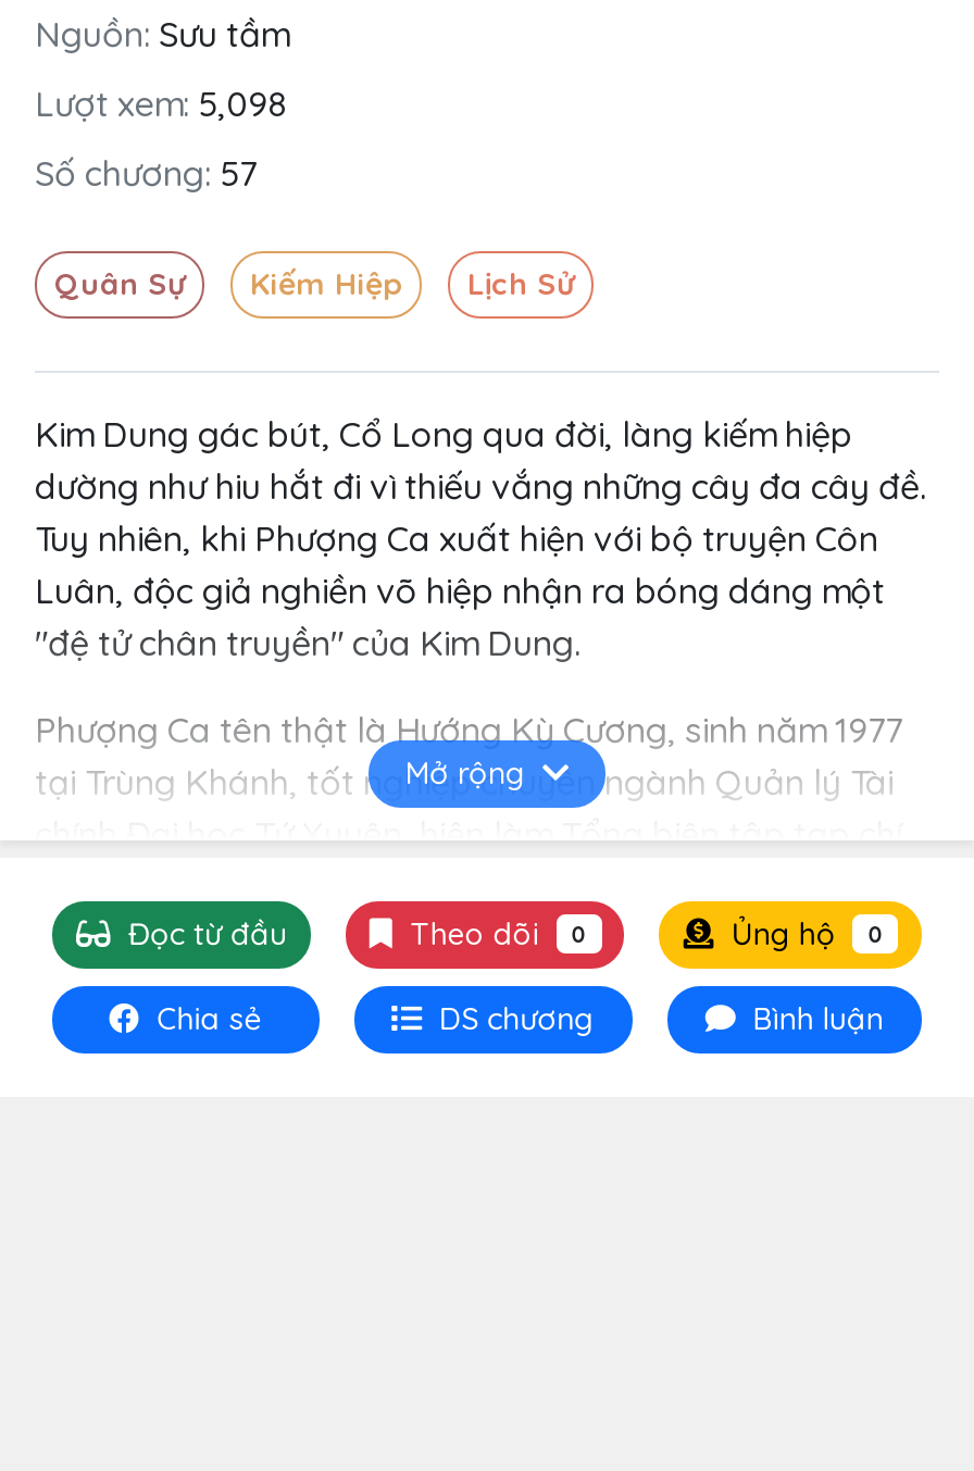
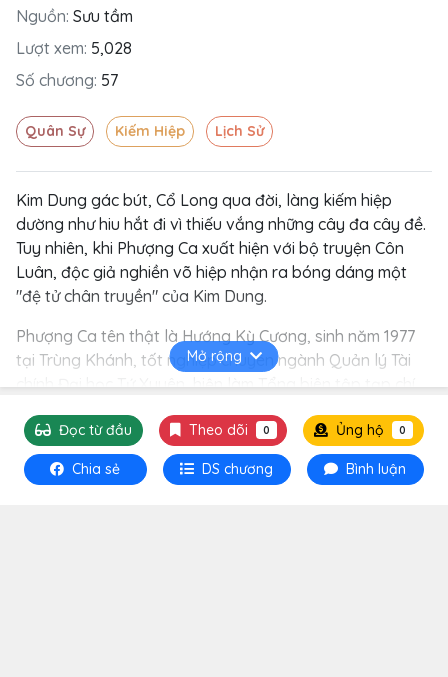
- Lượt xem: 5,098
+ Lượt xem: 5,028
